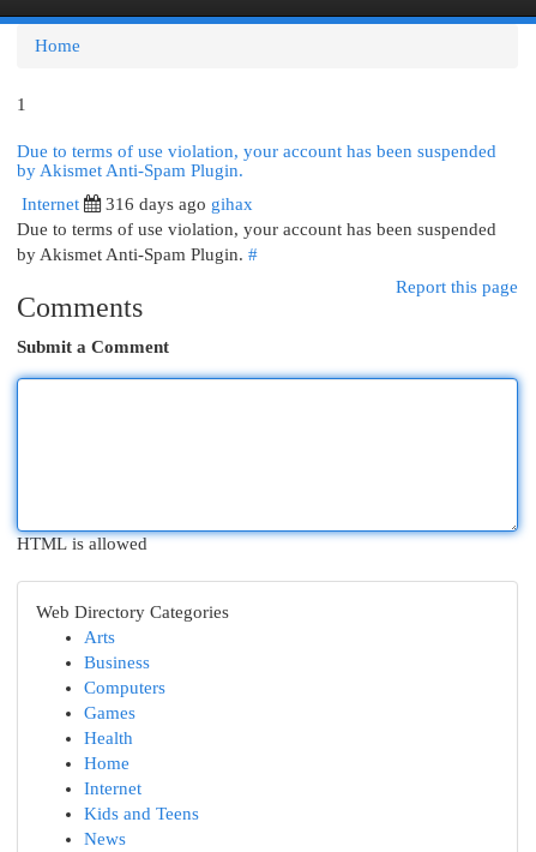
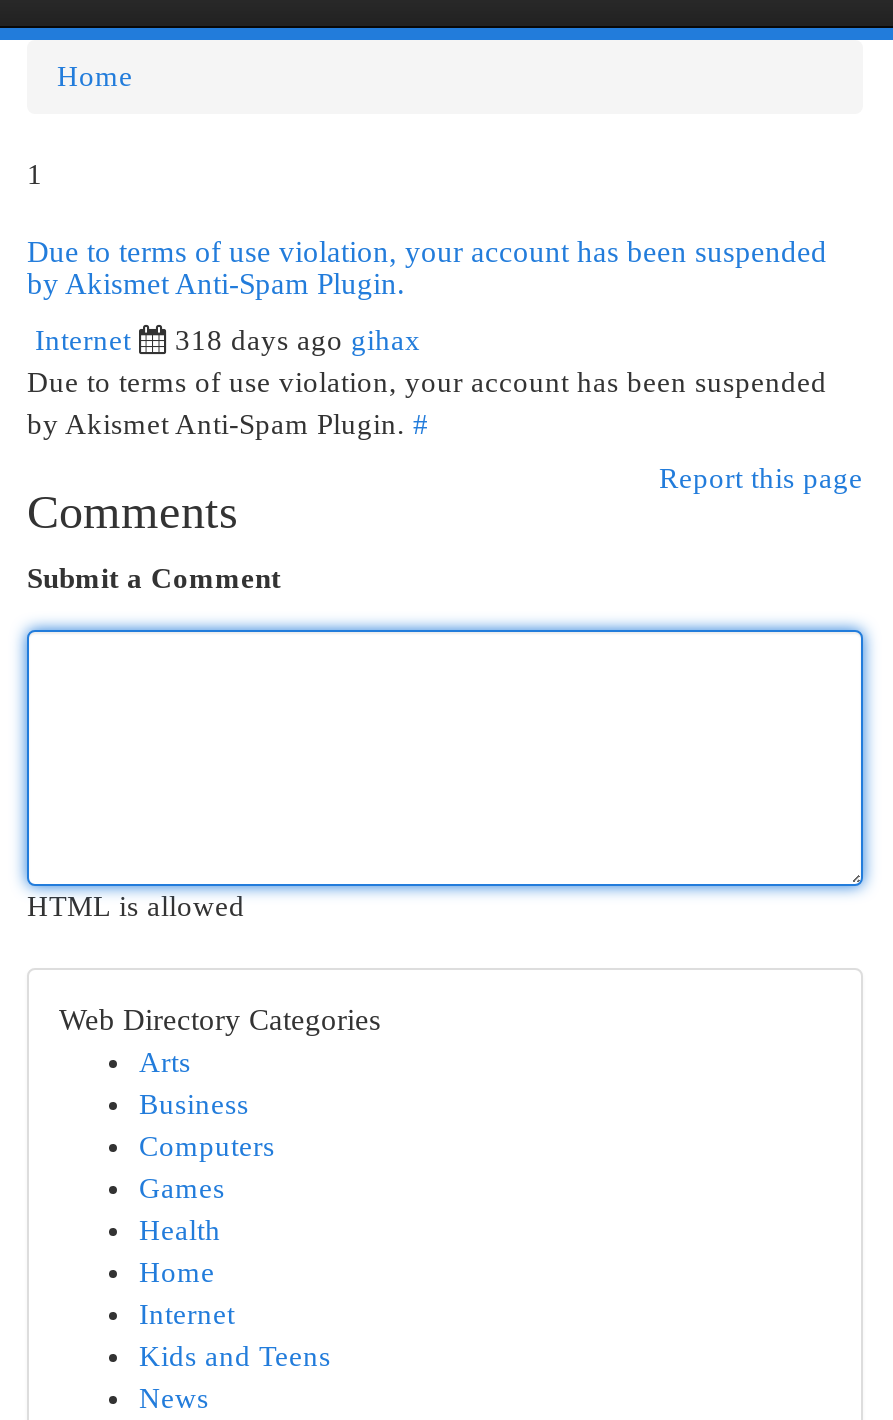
- 316 days ago gihax
+ 318 days ago gihax
